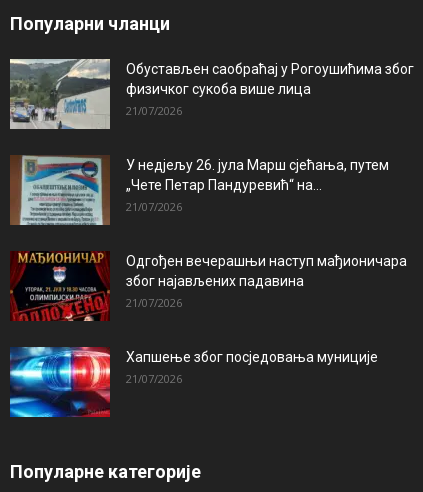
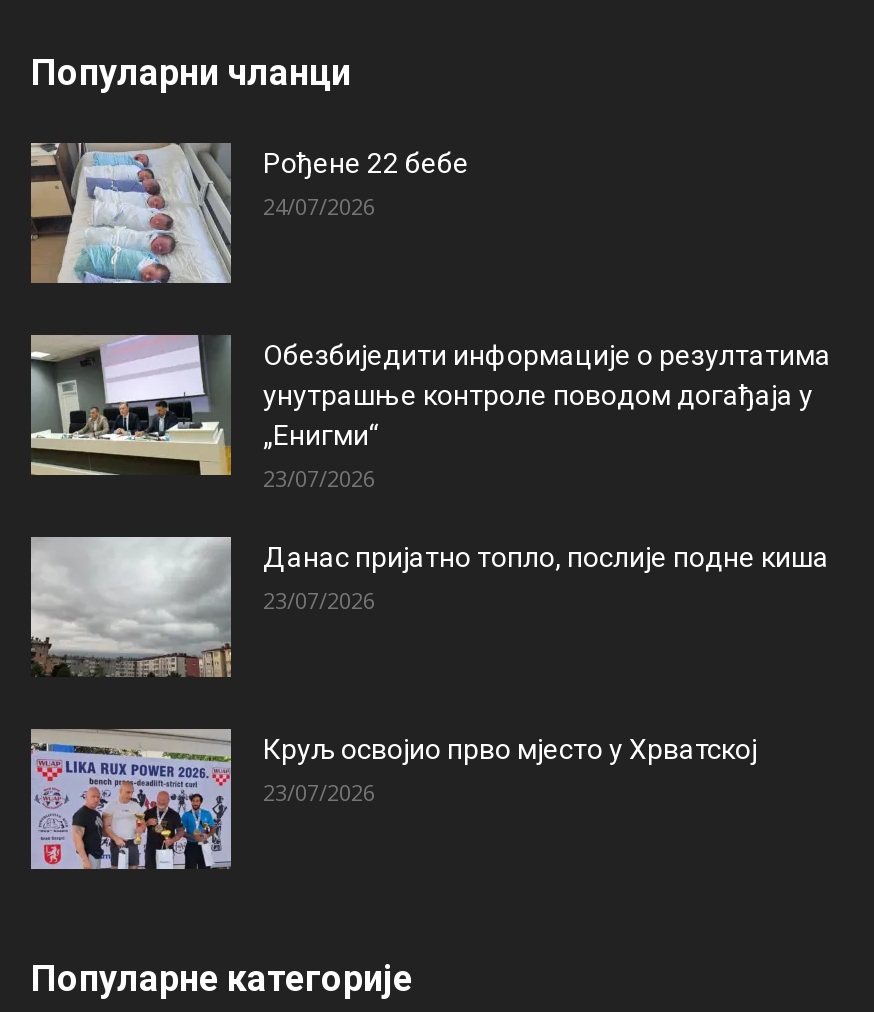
- [image]
- Обустављен саобраћај у Рогоушићима због
- физичког сукоба више лица
- 21/07/2026
+ [image]
+ Рођене 22 бебе
+ 24/07/2026

- [image]
- У недјељу 26. јула Марш сјећања, путем
- „Чете Петар Пандуревић“ на...
- 21/07/2026
+ [image]
+ Обезбиједити информације о резултатима
+ унутрашње контроле поводом догађаја у
+ „Енигми“
+ 23/07/2026

- [image]
- Одгођен вечерашњи наступ мађионичара
- због најављених падавина
- 21/07/2026
+ [image]
+ Данас пријатно топло, послије подне киша
+ 23/07/2026

- [image]
- Хапшење због посједовања муниције
- 21/07/2026
+ [image]
+ Круљ освојио прво мјесто у Хрватској
+ 23/07/2026
